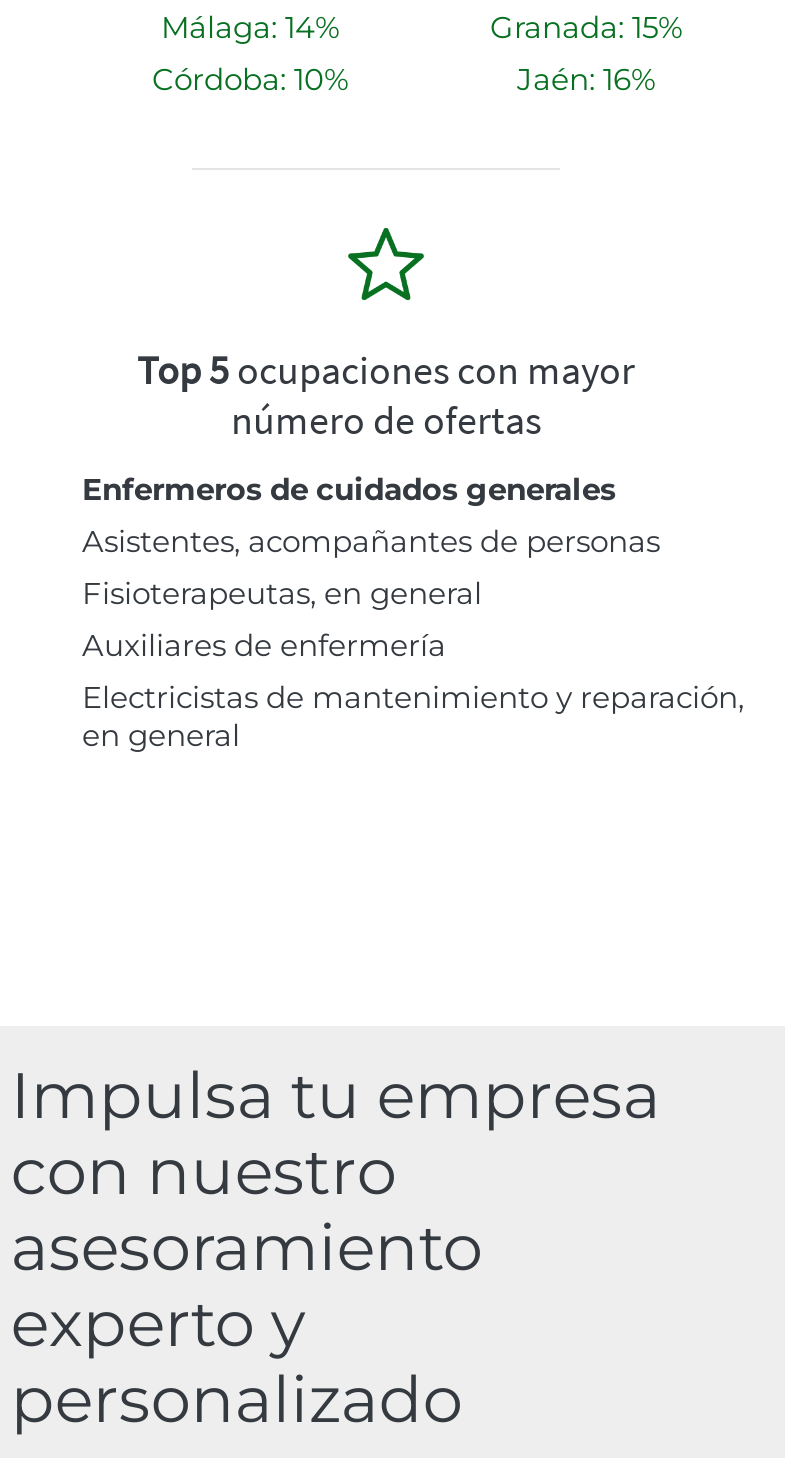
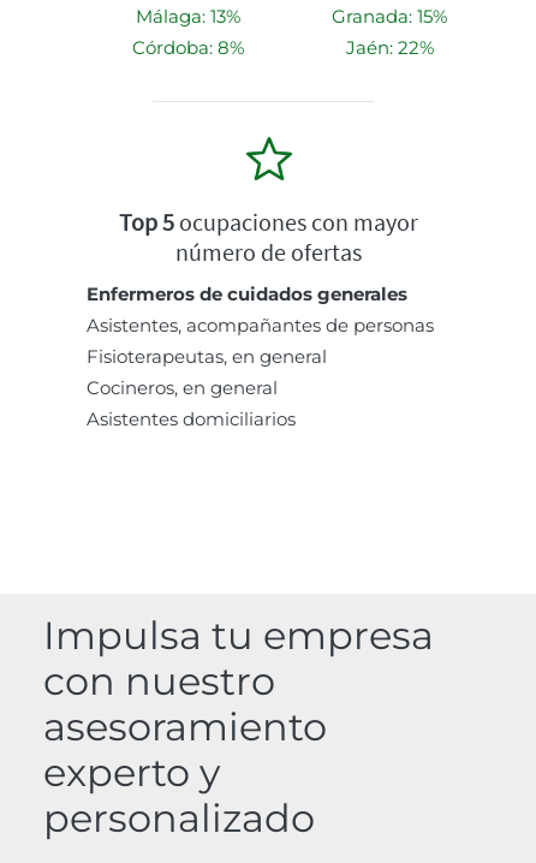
- Málaga: 14%
+ Málaga: 13%

- Córdoba: 10%
+ Córdoba: 8%

- Jaén: 16%
+ Jaén: 22%

- Auxiliares de enfermería
- Electricistas de mantenimiento y reparación,
- en general
+ Cocineros, en general
+ Asistentes domiciliarios
